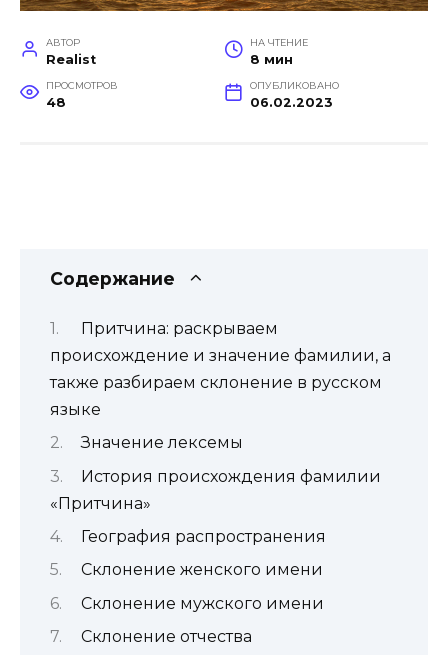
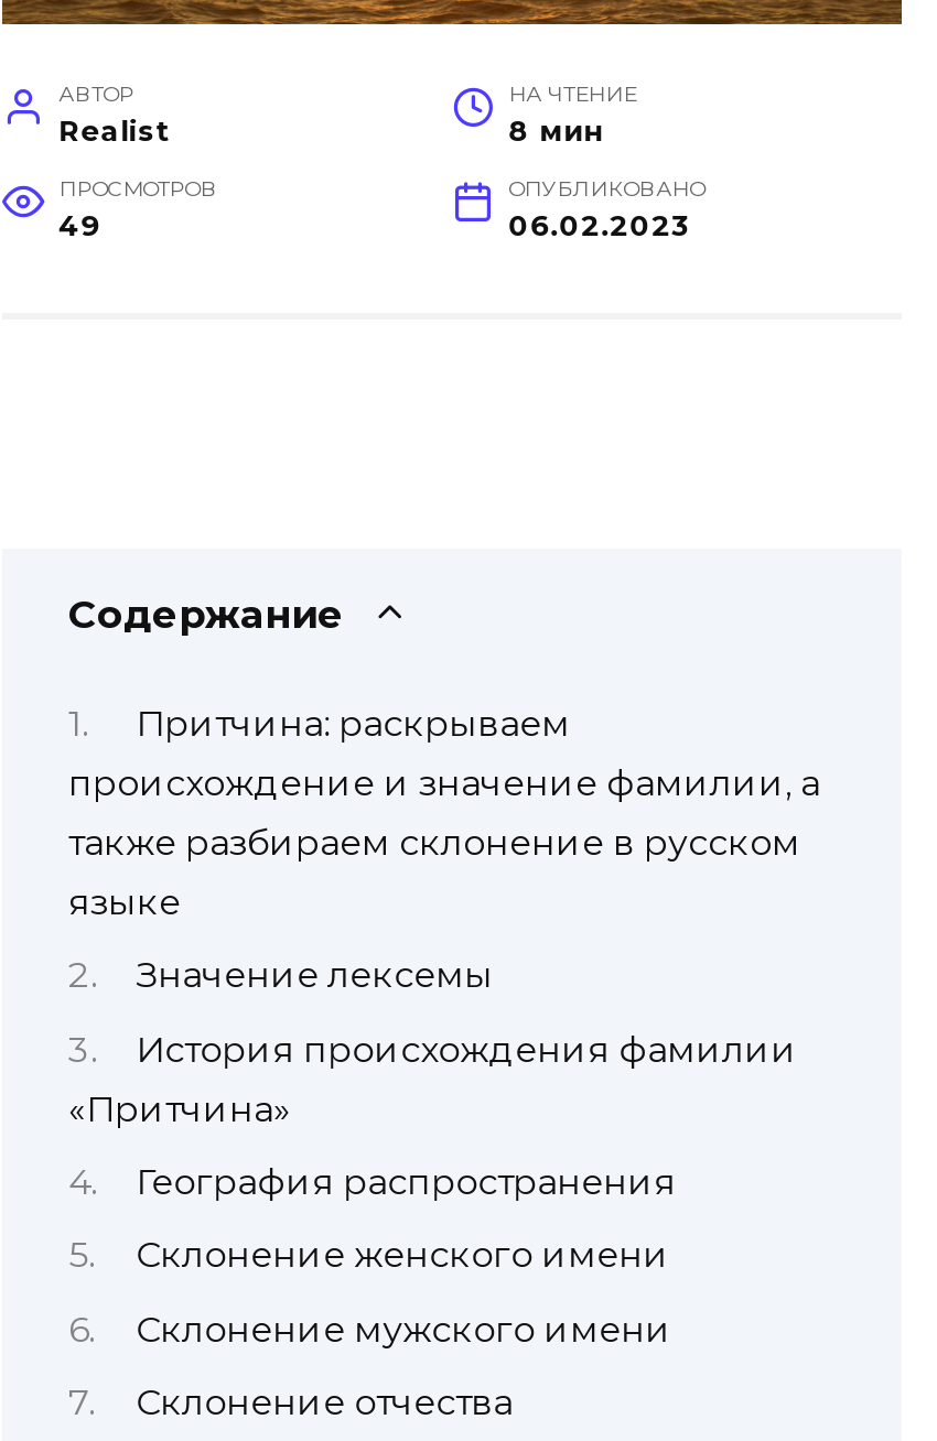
- 48
+ 49
